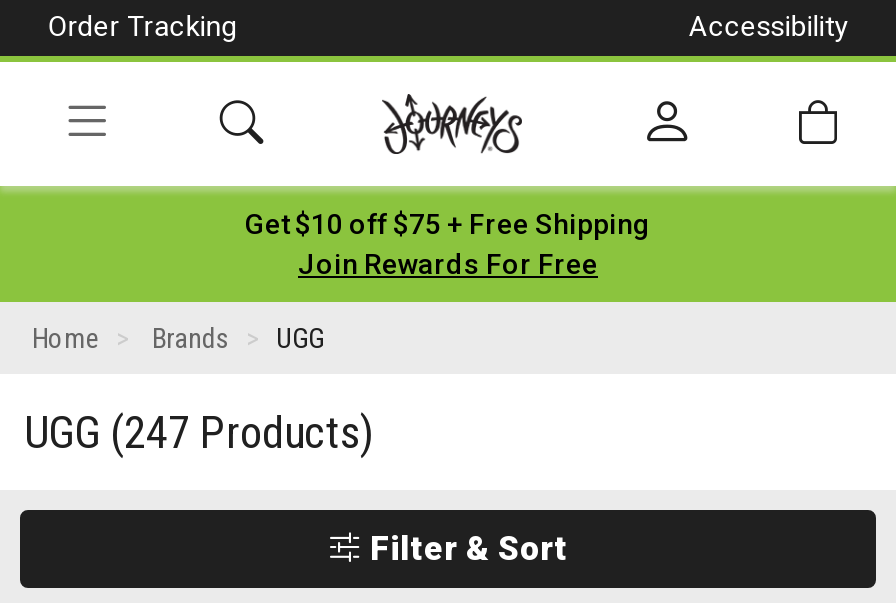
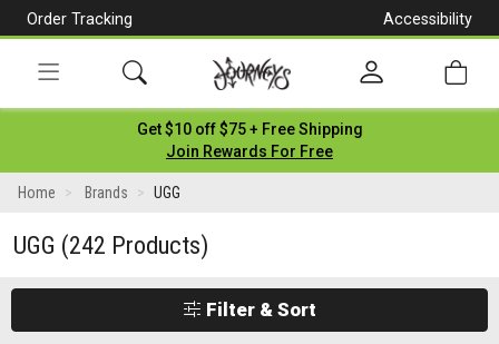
- UGG (247 Products)
+ UGG (242 Products)
